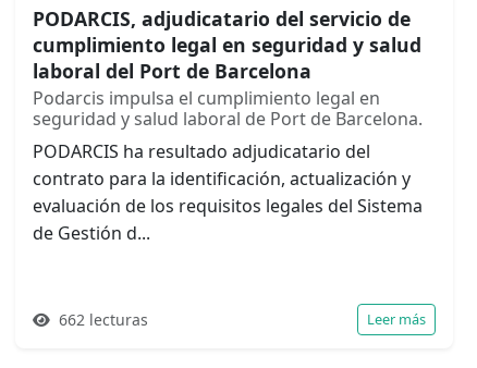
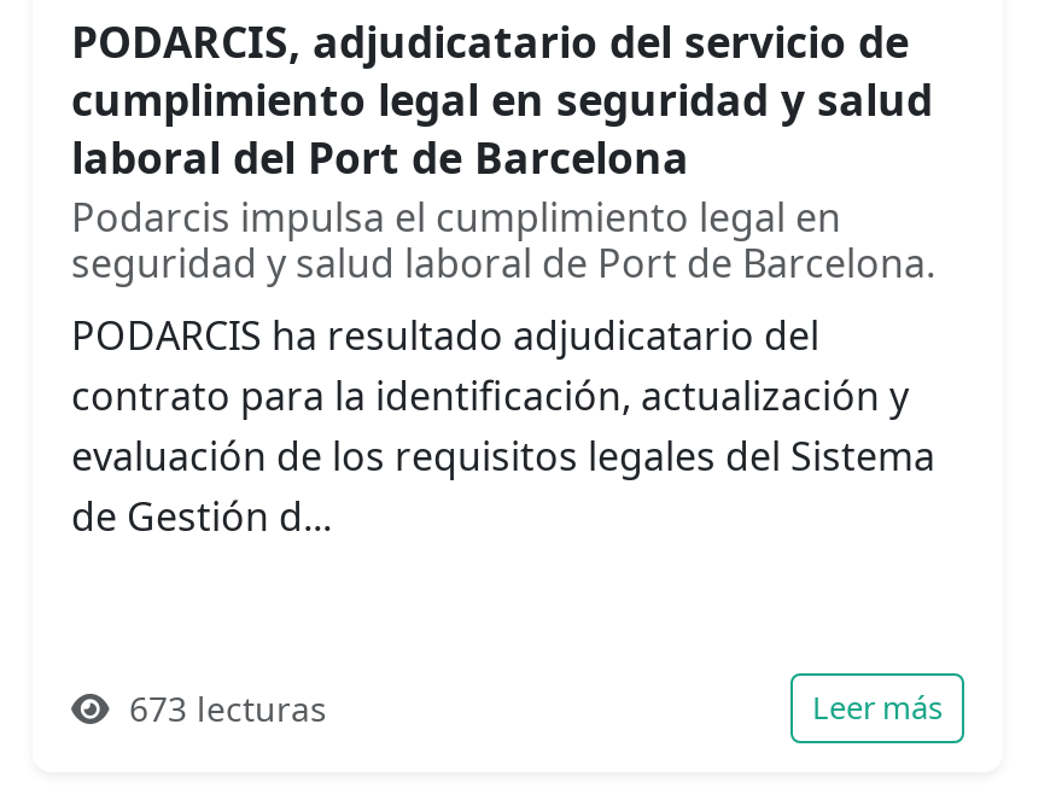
- 662 lecturas
+ 673 lecturas
